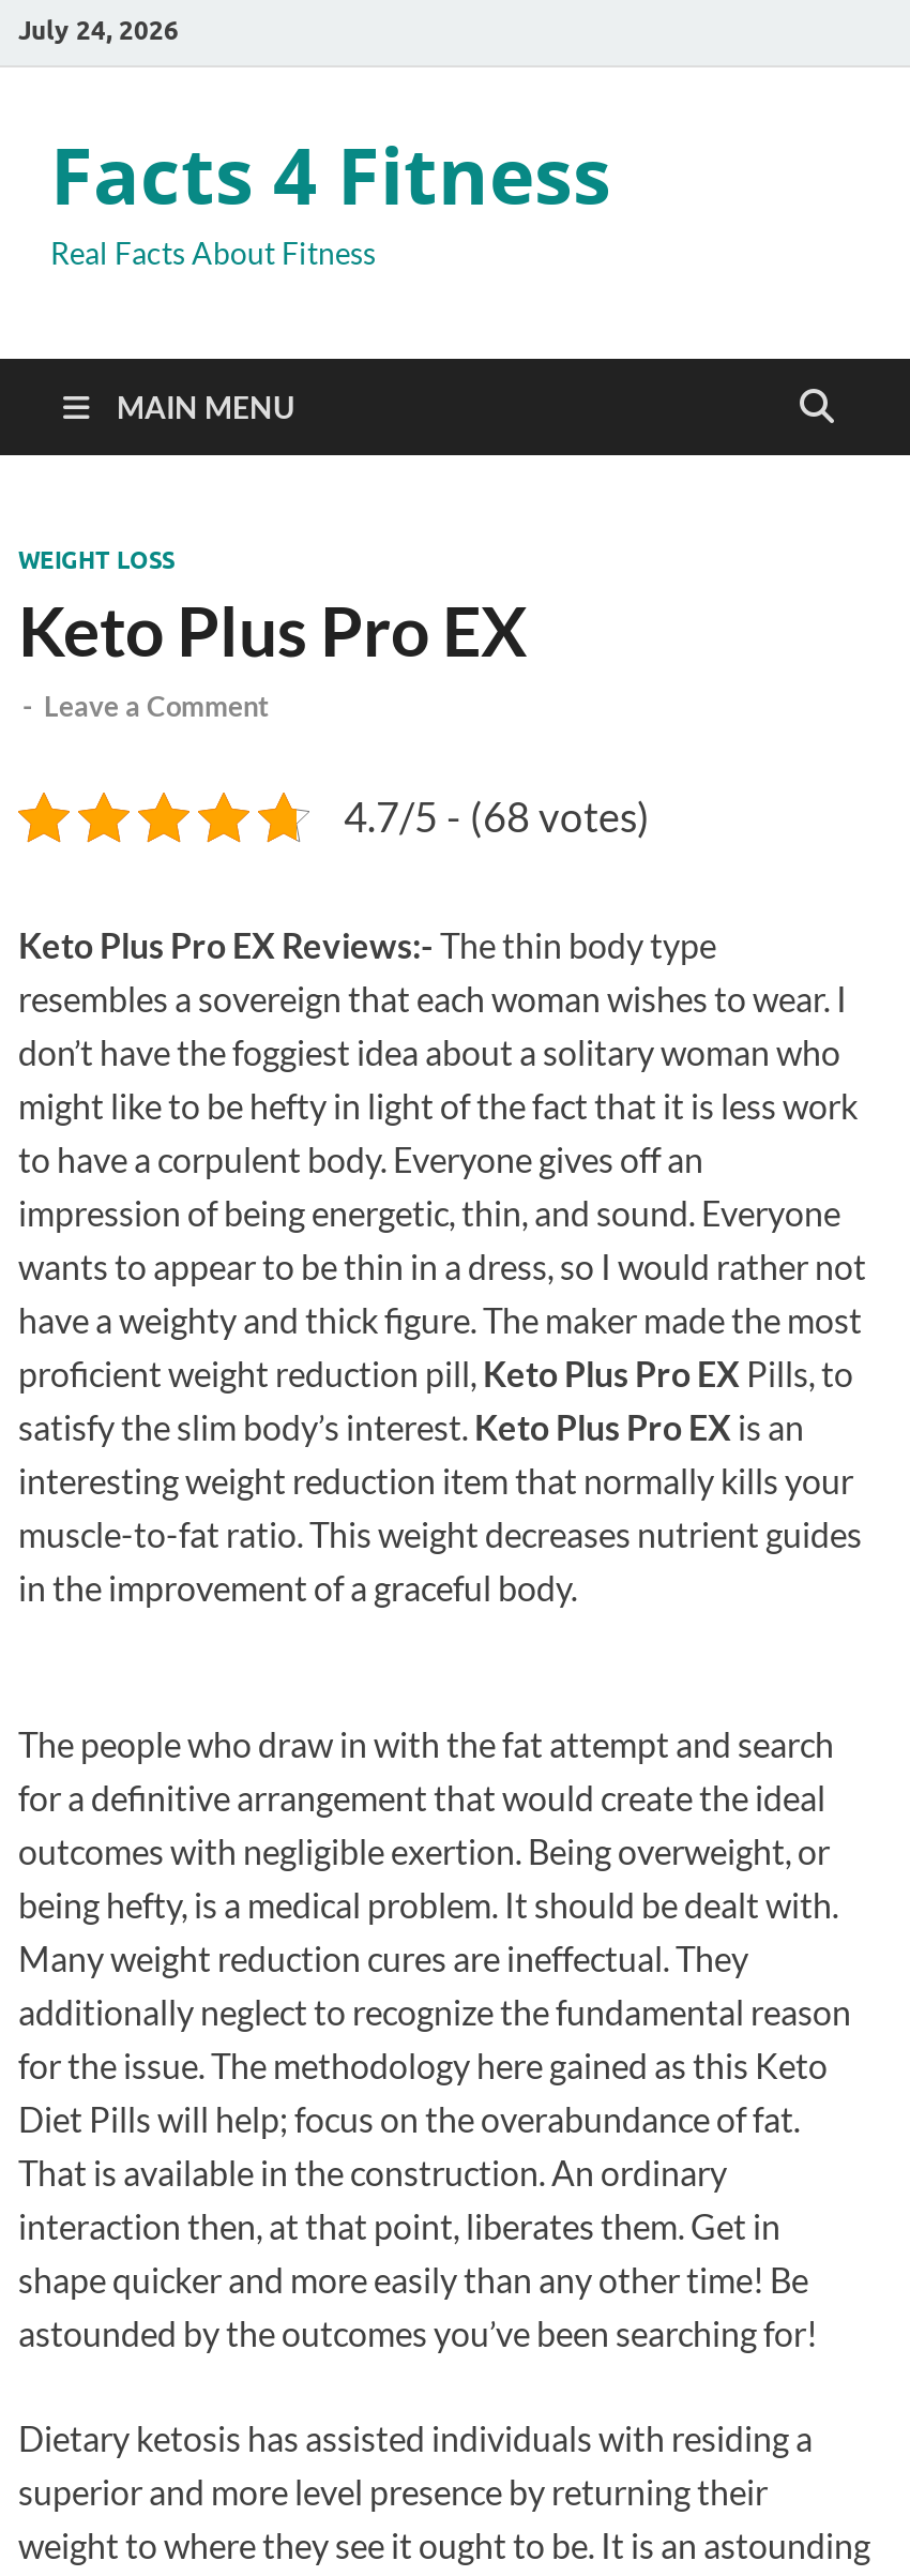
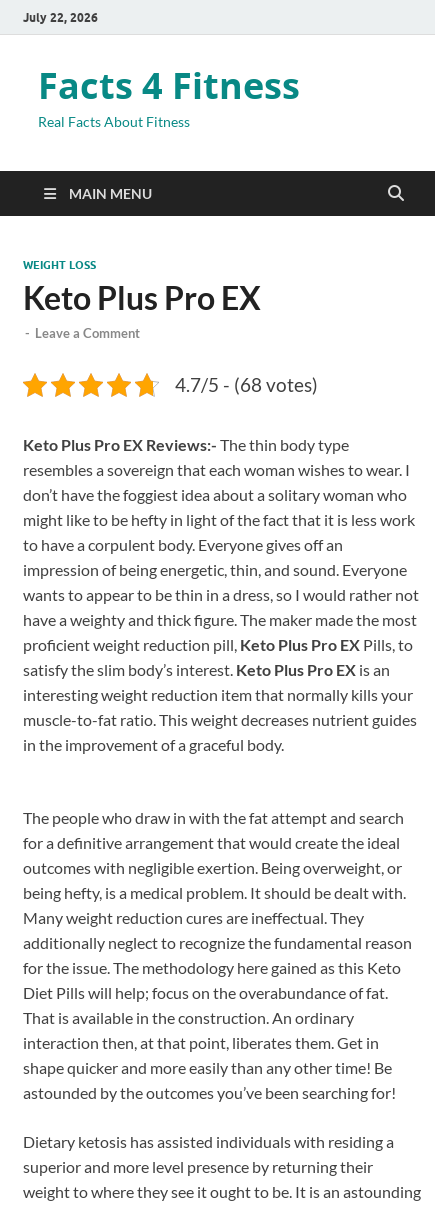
- July 24, 2026
+ July 22, 2026
